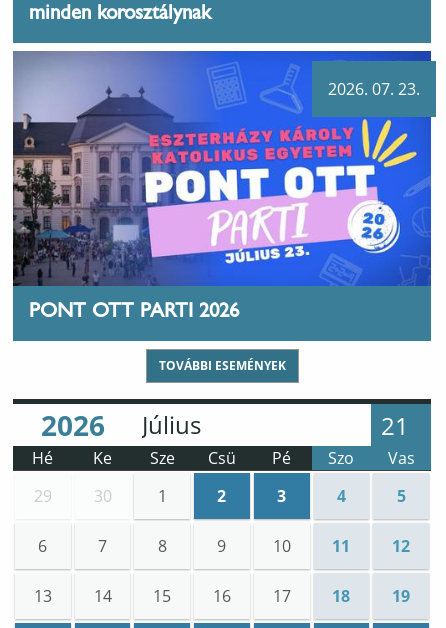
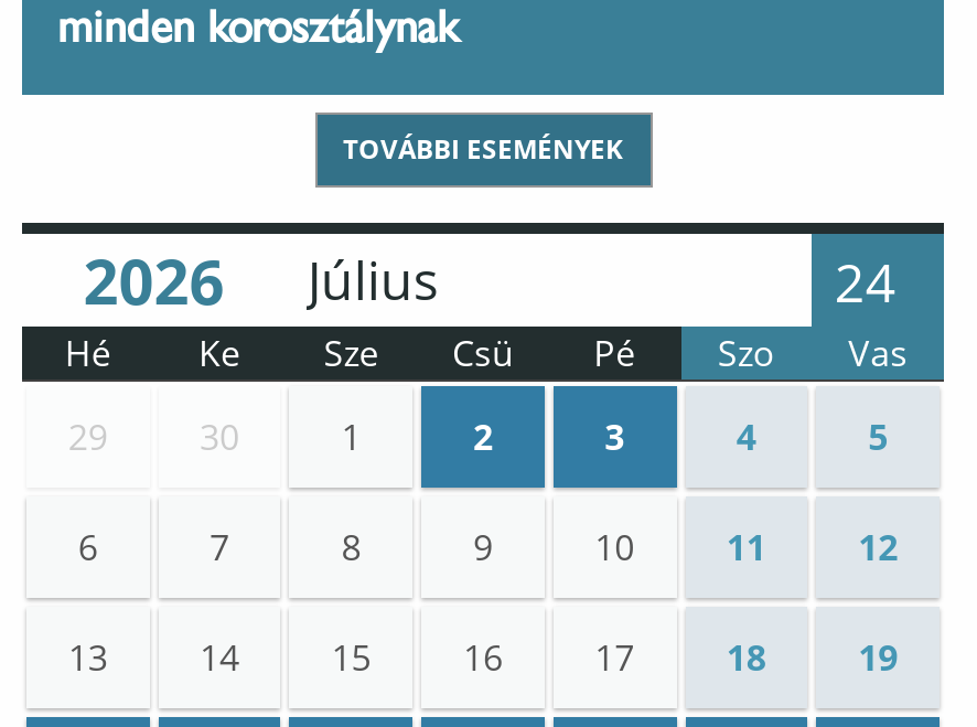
- [image]
- 2026. 07. 23.

- PONT OTT PARTI 2026

- 21
+ 24
